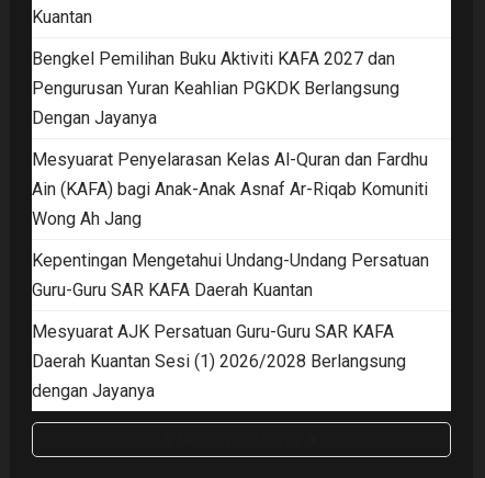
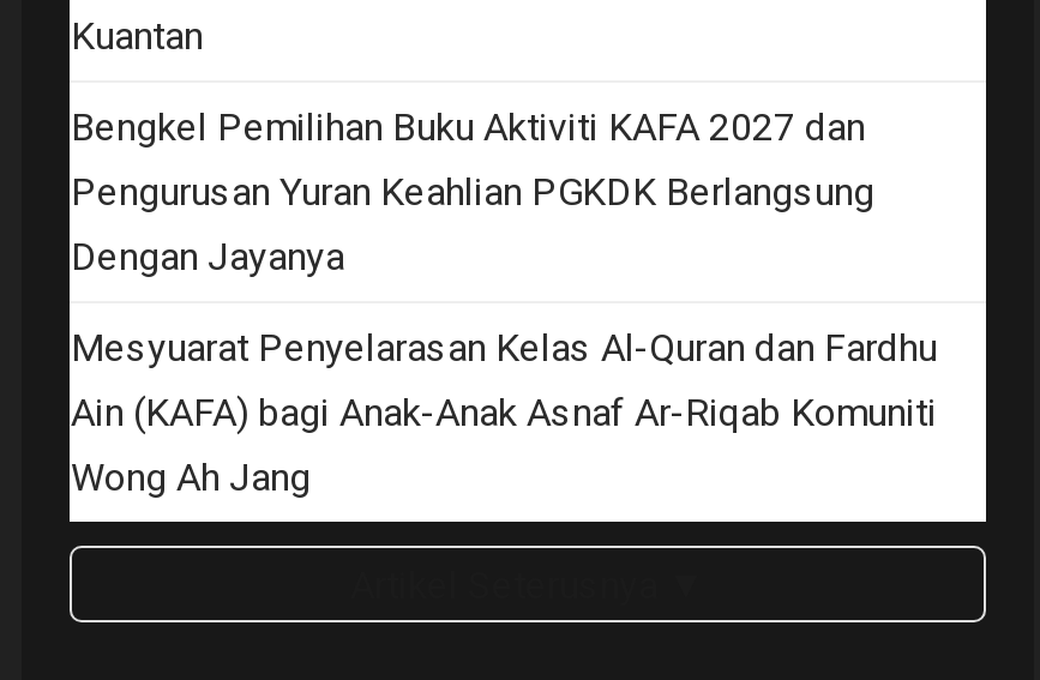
- Kepentingan Mengetahui Undang-Undang Persatuan
- Guru-Guru SAR KAFA Daerah Kuantan
- Mesyuarat AJK Persatuan Guru-Guru SAR KAFA
- Daerah Kuantan Sesi (1) 2026/2028 Berlangsung
- dengan Jayanya
